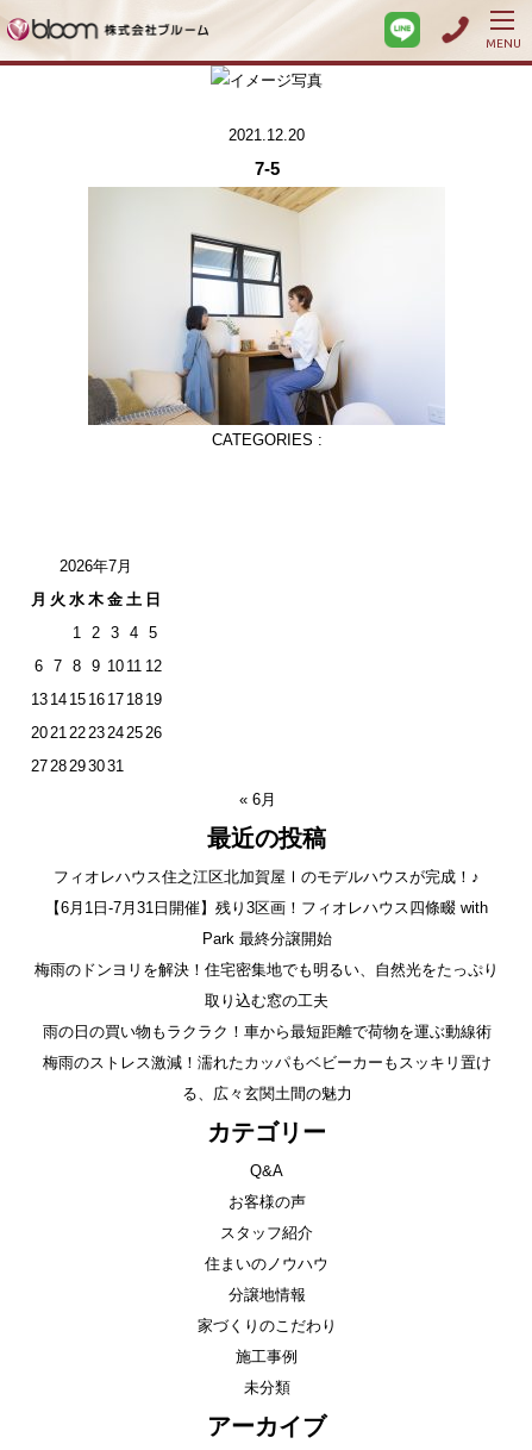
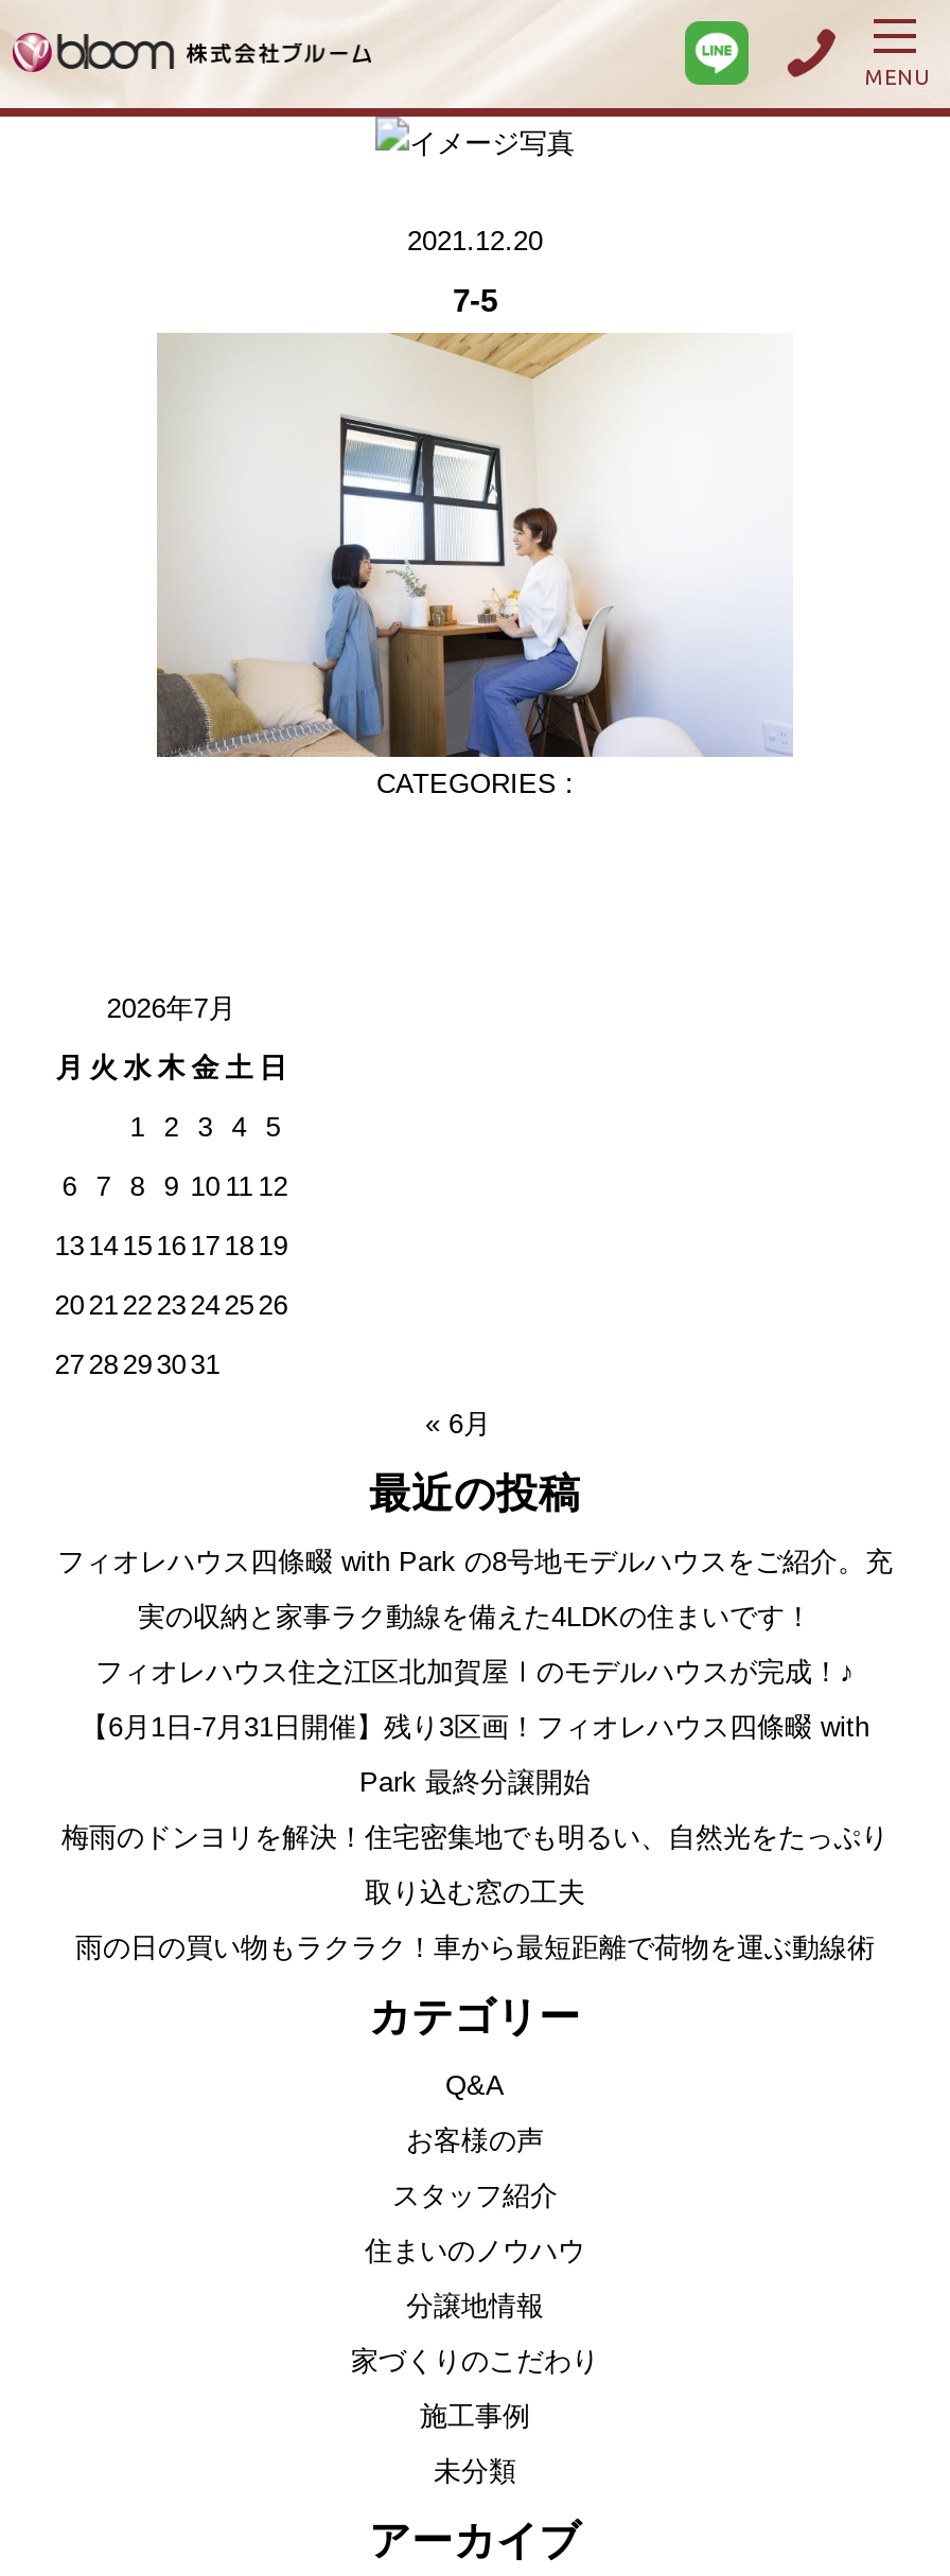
+ フィオレハウス四條畷 with Park の8号地モデルハウスをご紹介。充
+ 実の収納と家事ラク動線を備えた4LDKの住まいです！

moved down: 【6月1日-7月31日開催】残り3区画！フィオレハウス四條畷 with | Park 最終分譲開始 | 梅雨のドンヨリを解決！住宅密集地でも明るい、自然光をたっぷり | 取り込む窓の工夫 | 雨の日の買い物もラクラク！車から最短距離で荷物を運ぶ動線術

- 梅雨のストレス激減！濡れたカッパもベビーカーもスッキリ置け
- る、広々玄関土間の魅力
